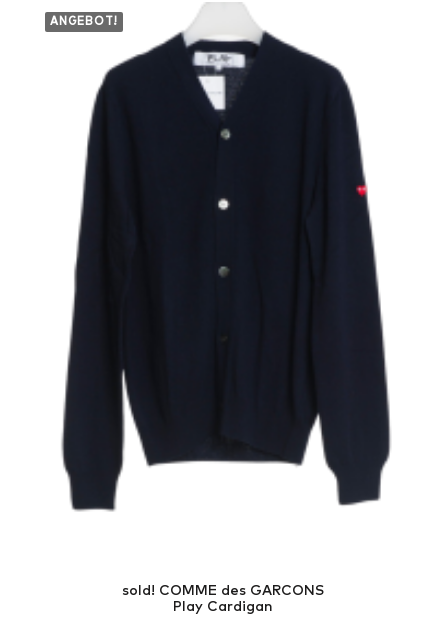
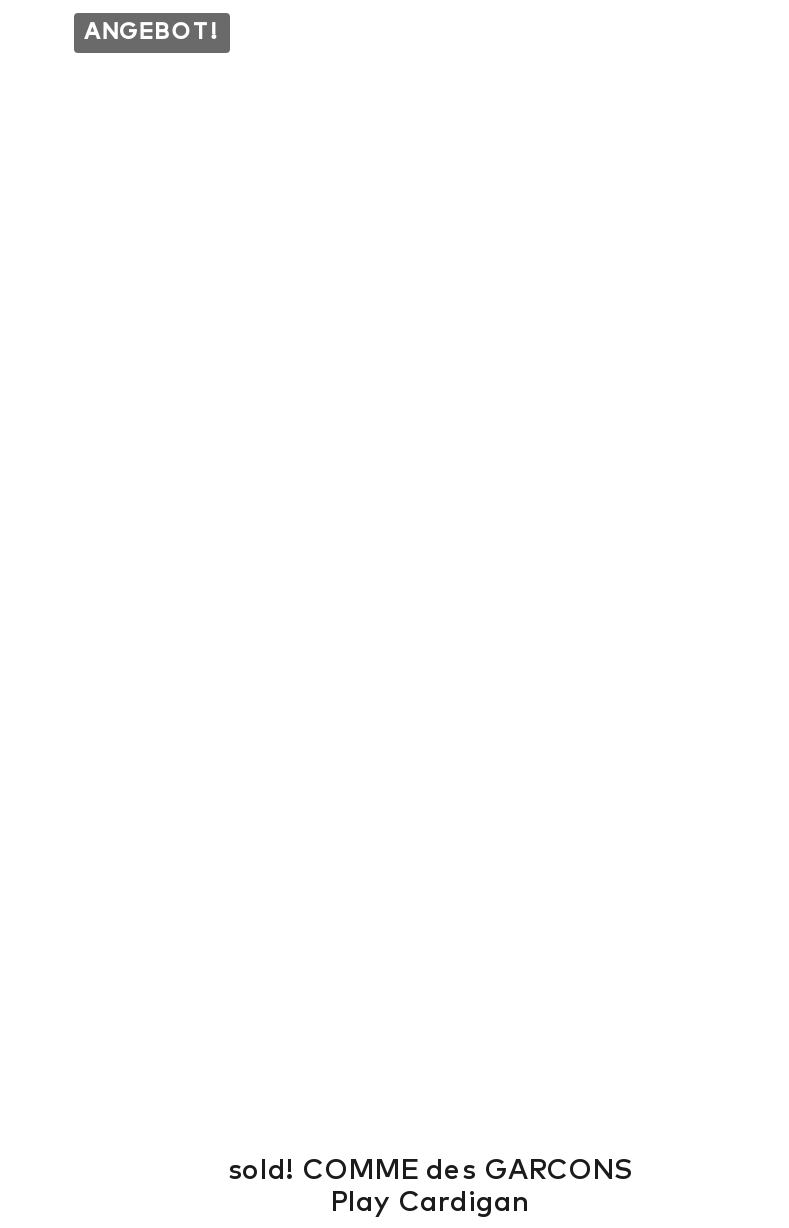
- [image]
